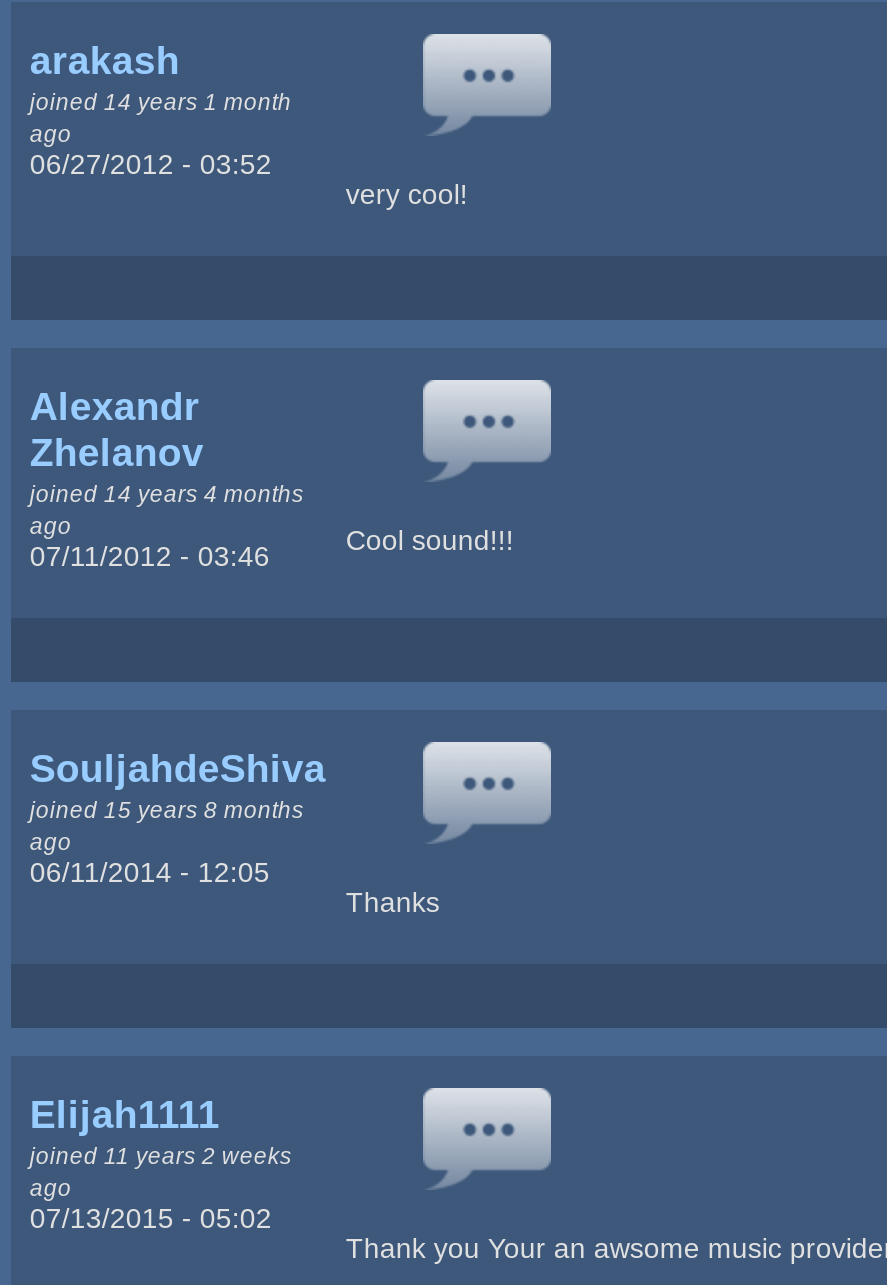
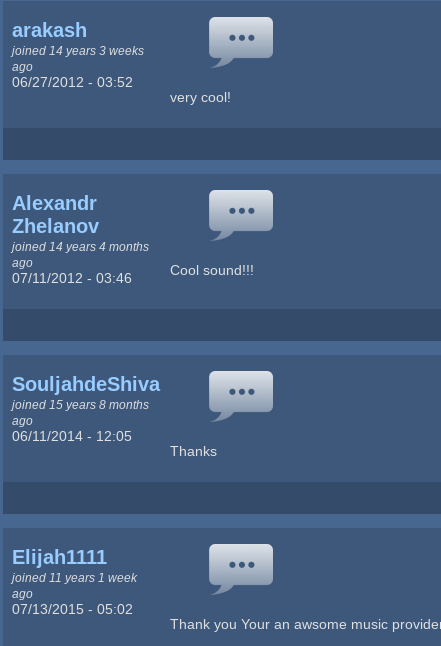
- joined 14 years 1 month
+ joined 14 years 3 weeks

- joined 11 years 2 weeks
+ joined 11 years 1 week
